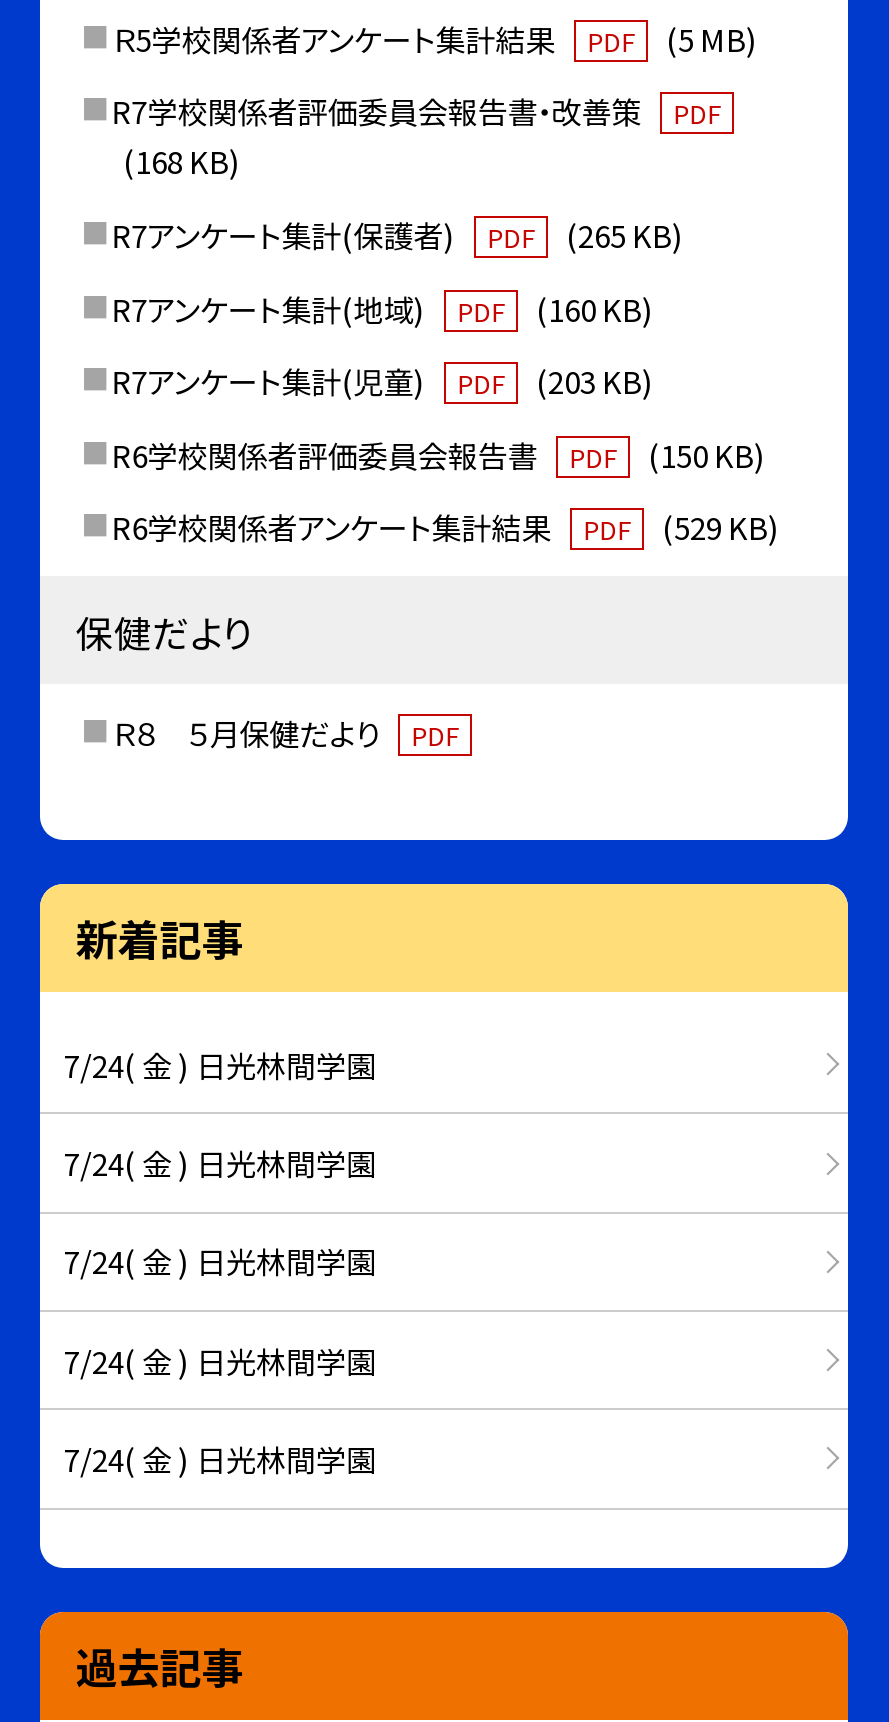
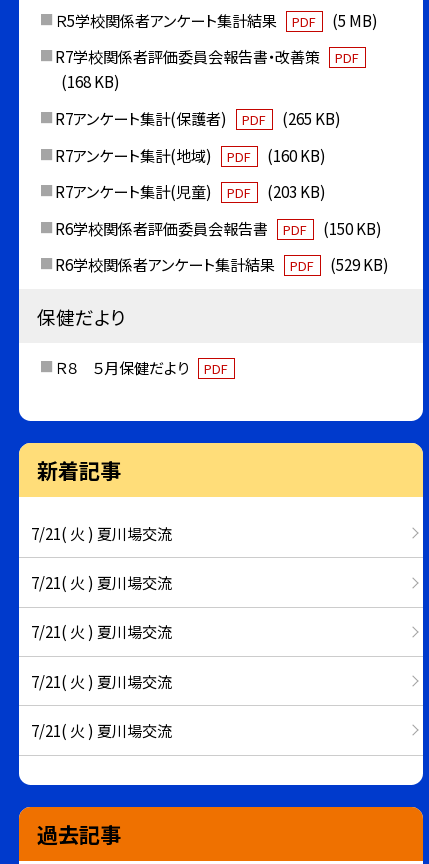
- 7/24( 金 ) 日光林間学園
+ 7/21( 火 ) 夏川場交流

- 7/24( 金 ) 日光林間学園
+ 7/21( 火 ) 夏川場交流

- 7/24( 金 ) 日光林間学園
+ 7/21( 火 ) 夏川場交流

- 7/24( 金 ) 日光林間学園
+ 7/21( 火 ) 夏川場交流

- 7/24( 金 ) 日光林間学園
+ 7/21( 火 ) 夏川場交流
